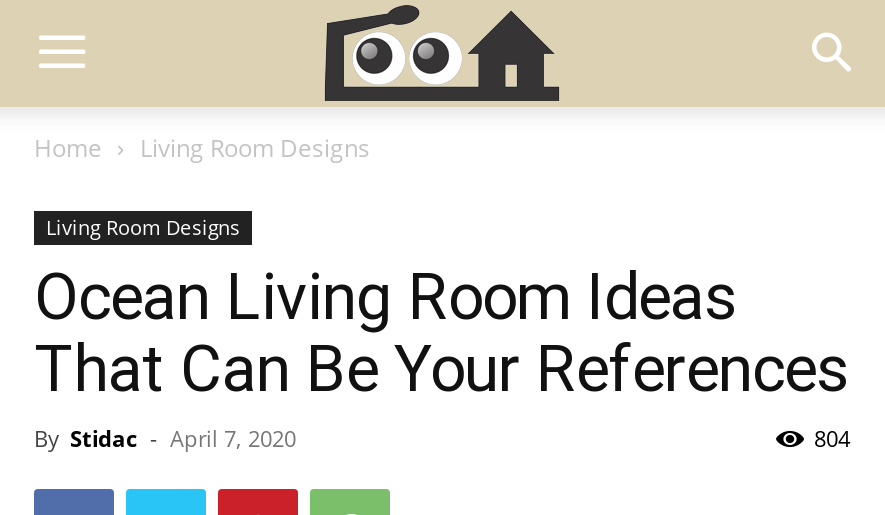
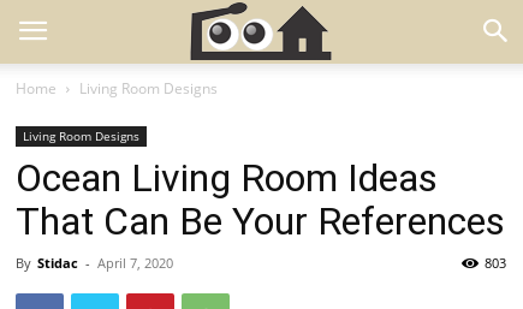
- 804
+ 803
